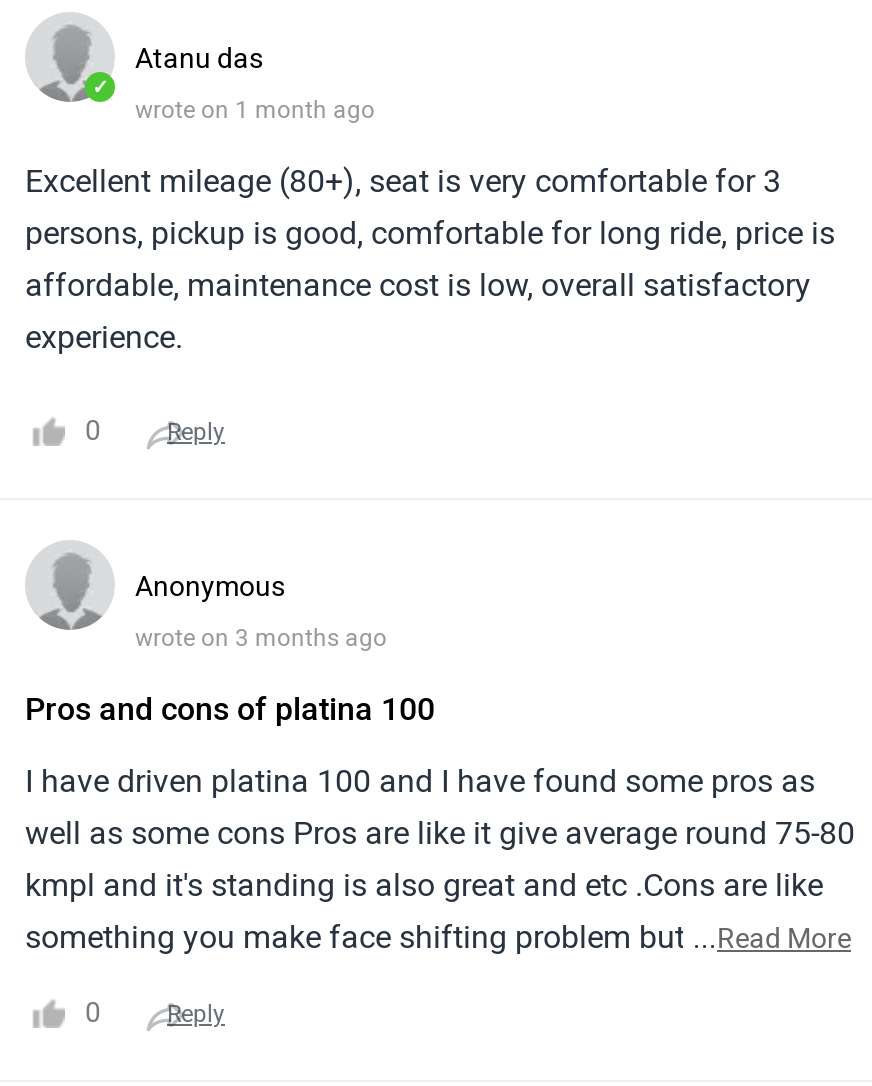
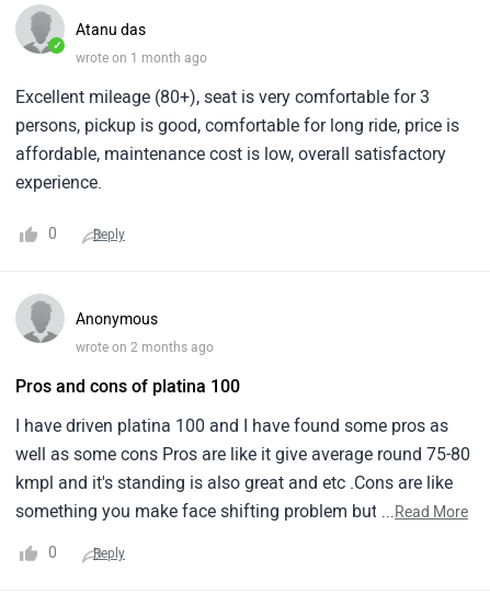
- wrote on 3 months ago
+ wrote on 2 months ago
